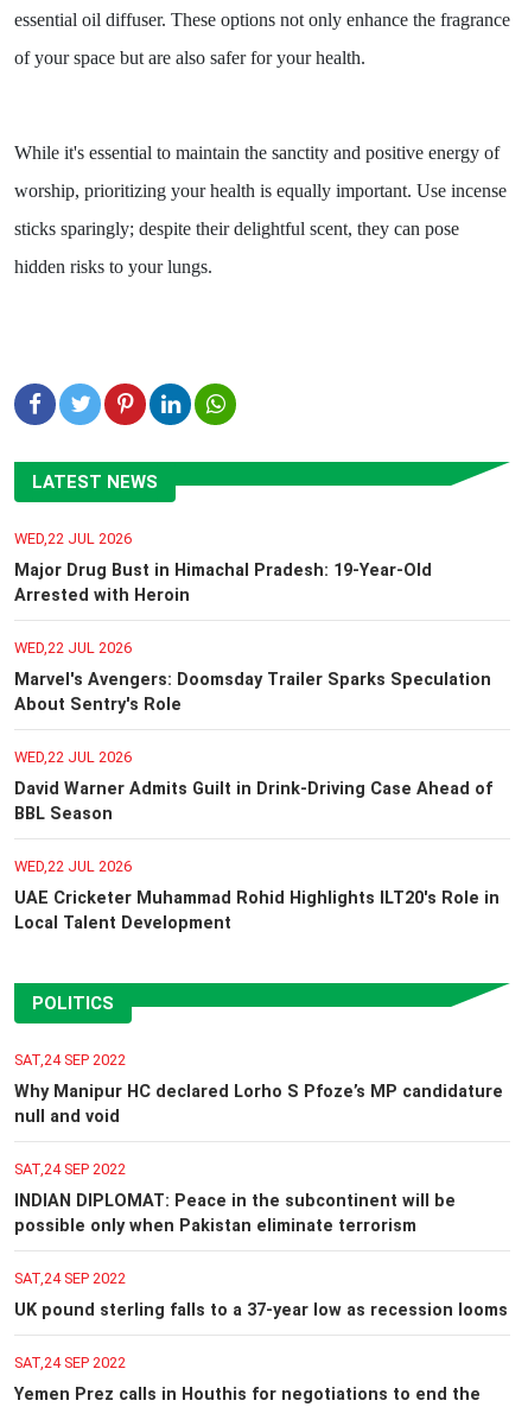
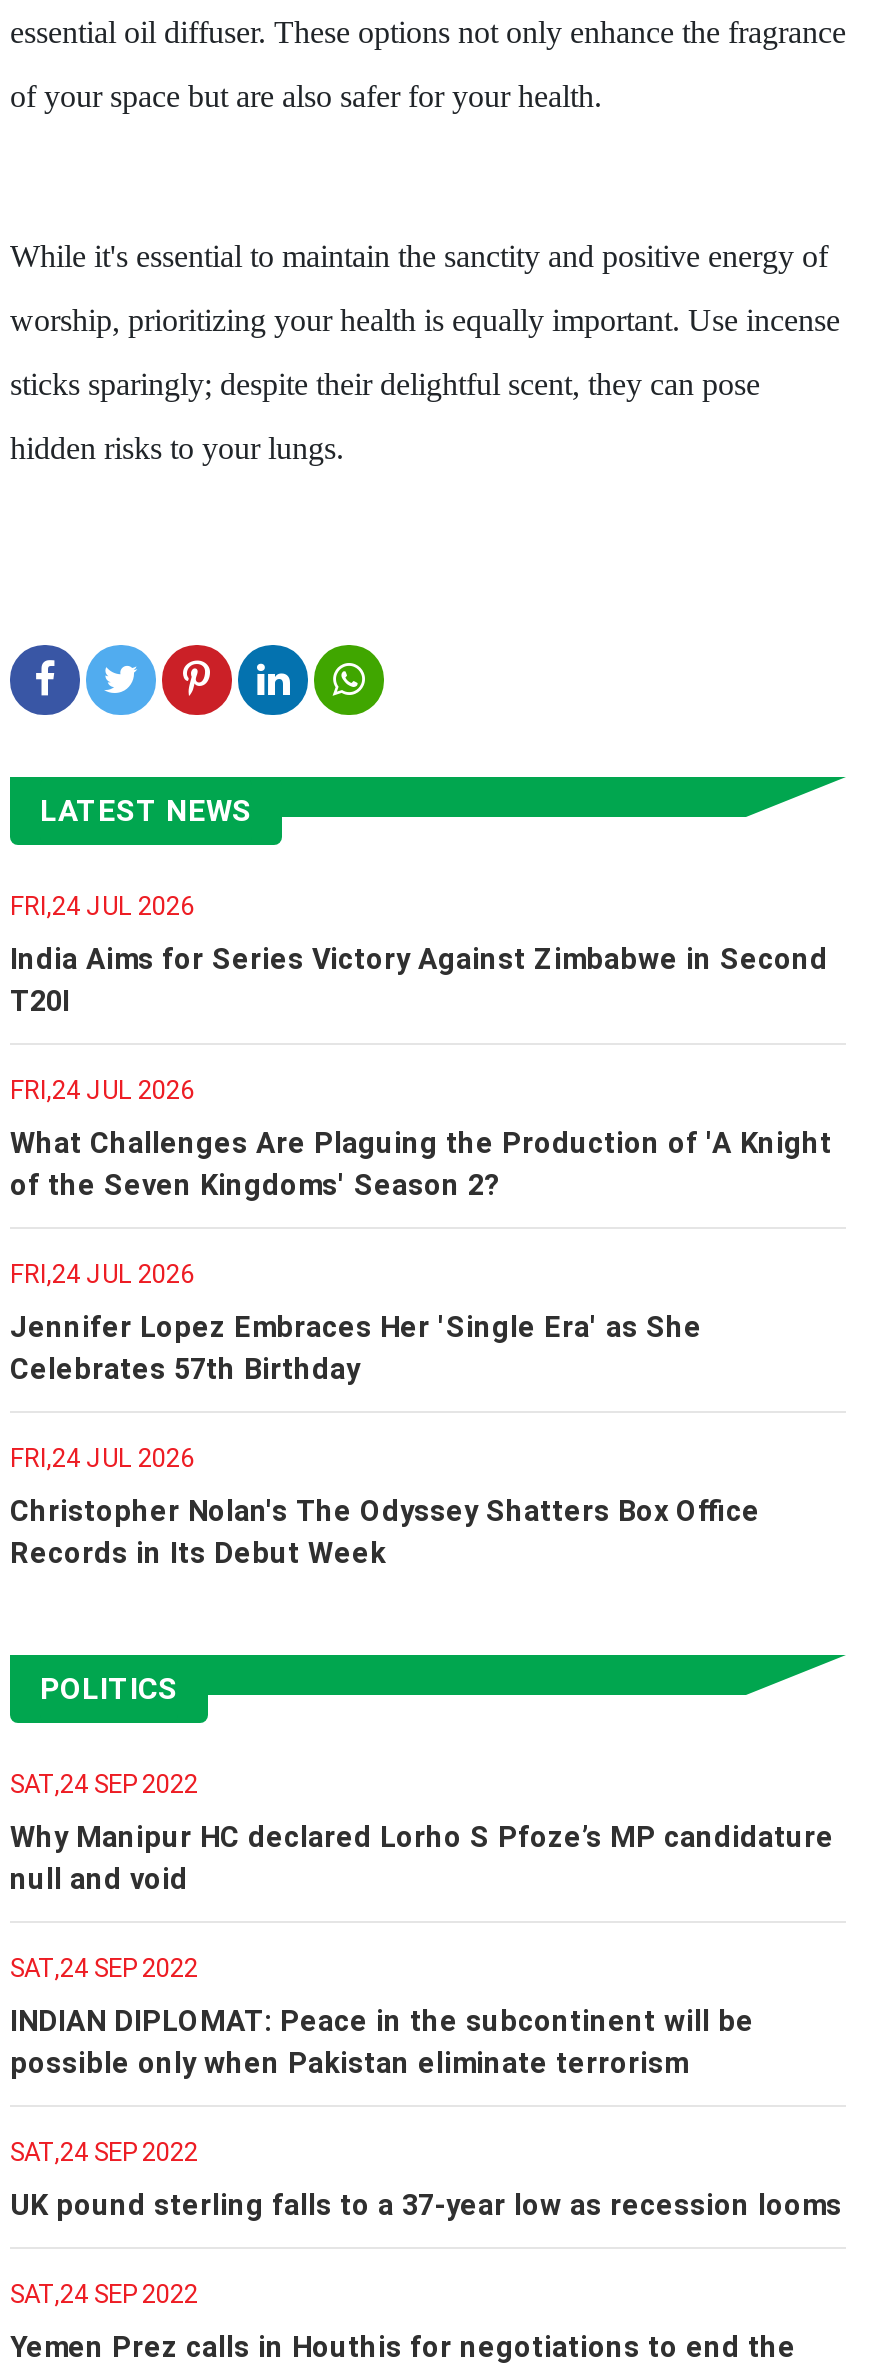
- WED,22 JUL 2026
+ FRI,24 JUL 2026

- Major Drug Bust in Himachal Pradesh: 19-Year-Old
- Arrested with Heroin
+ India Aims for Series Victory Against Zimbabwe in Second
+ T20I

- WED,22 JUL 2026
+ FRI,24 JUL 2026

- Marvel's Avengers: Doomsday Trailer Sparks Speculation
- About Sentry's Role
+ What Challenges Are Plaguing the Production of 'A Knight
+ of the Seven Kingdoms' Season 2?

- WED,22 JUL 2026
+ FRI,24 JUL 2026

- David Warner Admits Guilt in Drink-Driving Case Ahead of
- BBL Season
+ Jennifer Lopez Embraces Her 'Single Era' as She
+ Celebrates 57th Birthday

- WED,22 JUL 2026
+ FRI,24 JUL 2026

- UAE Cricketer Muhammad Rohid Highlights ILT20's Role in
- Local Talent Development
+ Christopher Nolan's The Odyssey Shatters Box Office
+ Records in Its Debut Week
